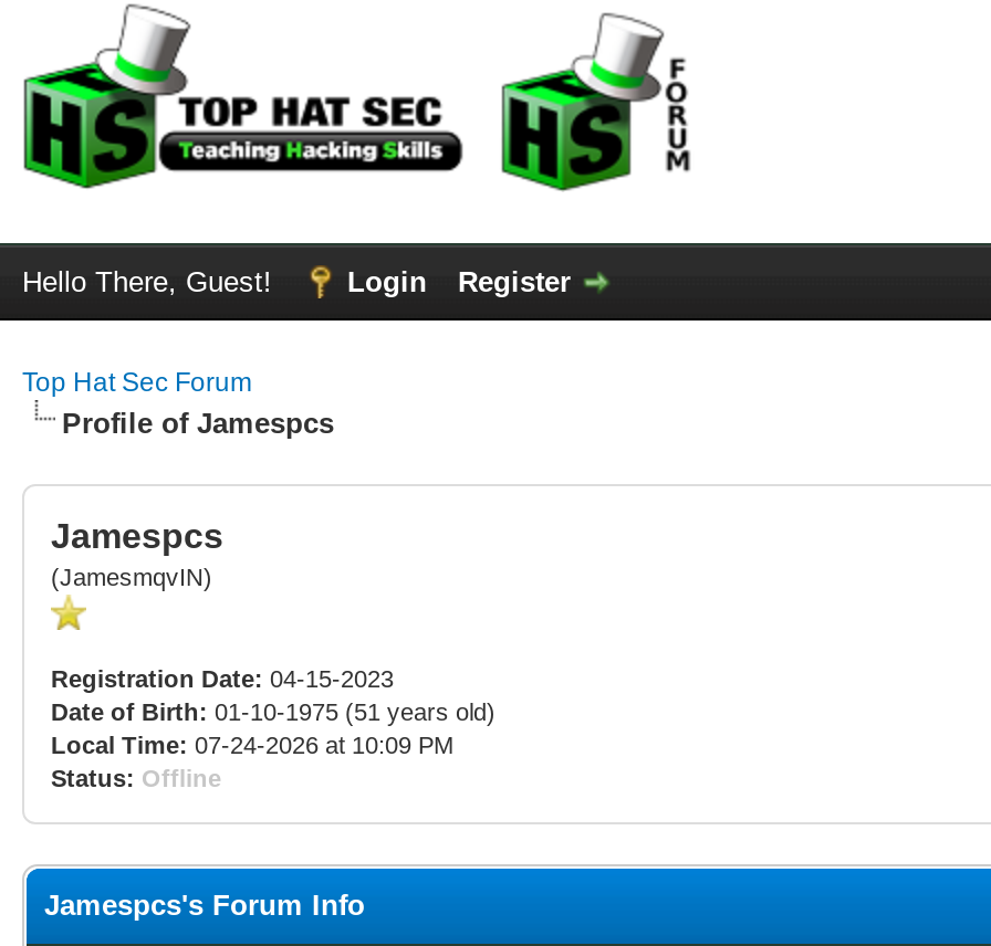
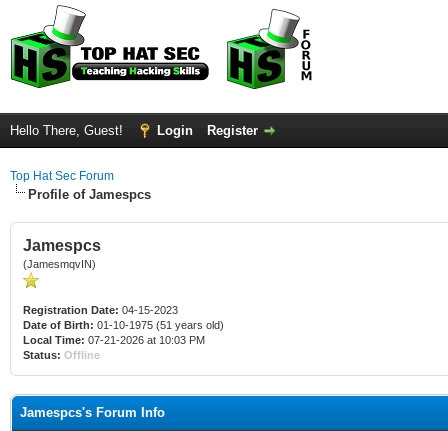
- Local Time: 07-24-2026 at 10:09 PM
+ Local Time: 07-21-2026 at 10:03 PM
